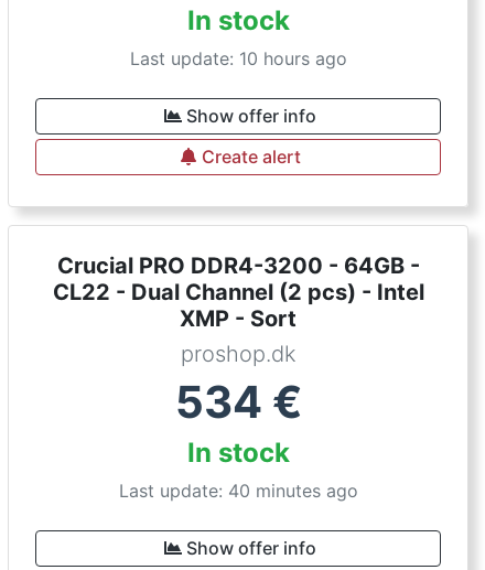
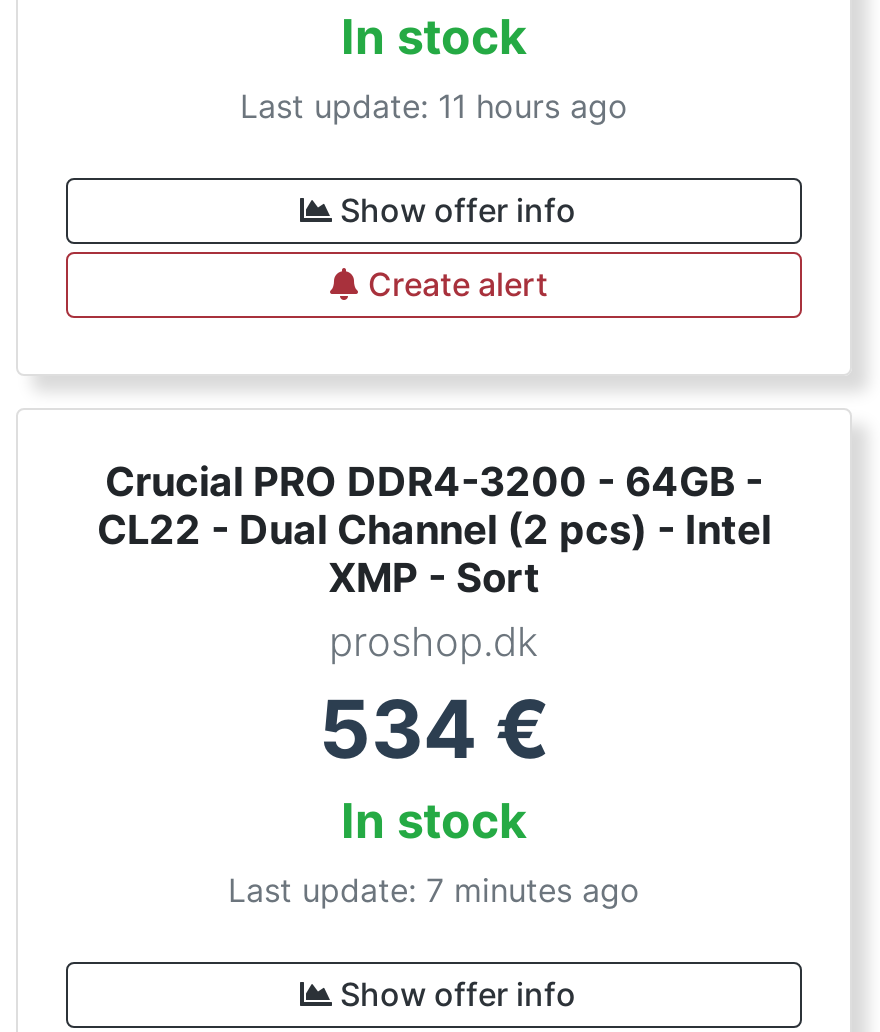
- Last update: 10 hours ago
+ Last update: 11 hours ago

- Last update: 40 minutes ago
+ Last update: 7 minutes ago
